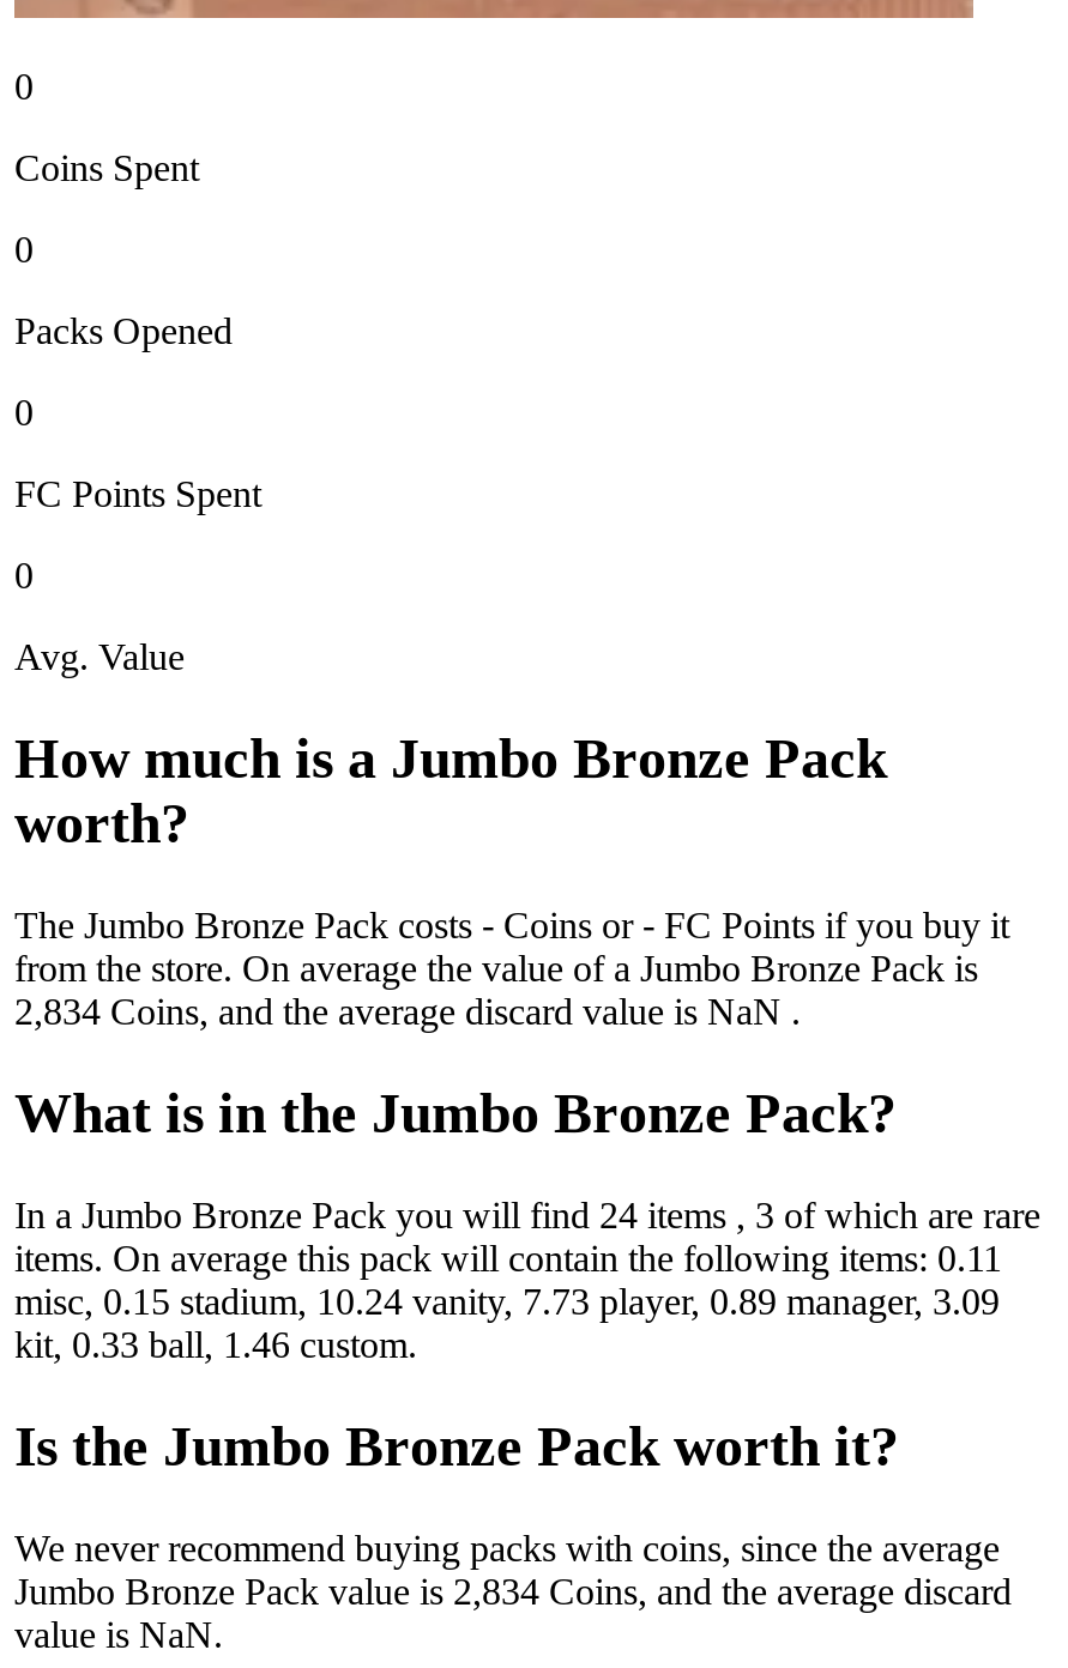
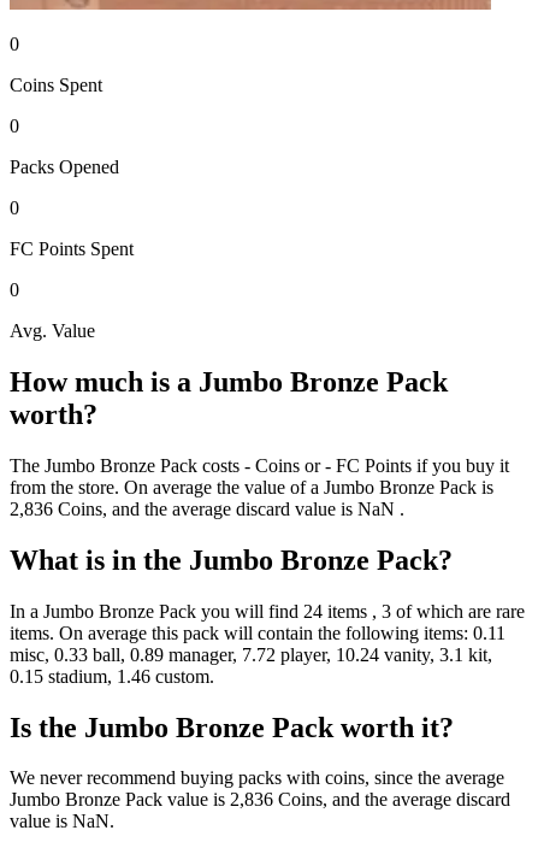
- 2,834 Coins, and the average discard value is NaN.
+ 2,836 Coins, and the average discard value is NaN.

- misc, 0.15 stadium, 10.24 vanity, 7.73 player, 0.89 manager, 3.09
- kit, 0.33 ball, 1.46 custom.
+ misc, 0.33 ball, 0.89 manager, 7.72 player, 10.24 vanity, 3.1 kit,
+ 0.15 stadium, 1.46 custom.

- Jumbo Bronze Pack value is 2,834 Coins, and the average discard
+ Jumbo Bronze Pack value is 2,836 Coins, and the average discard
